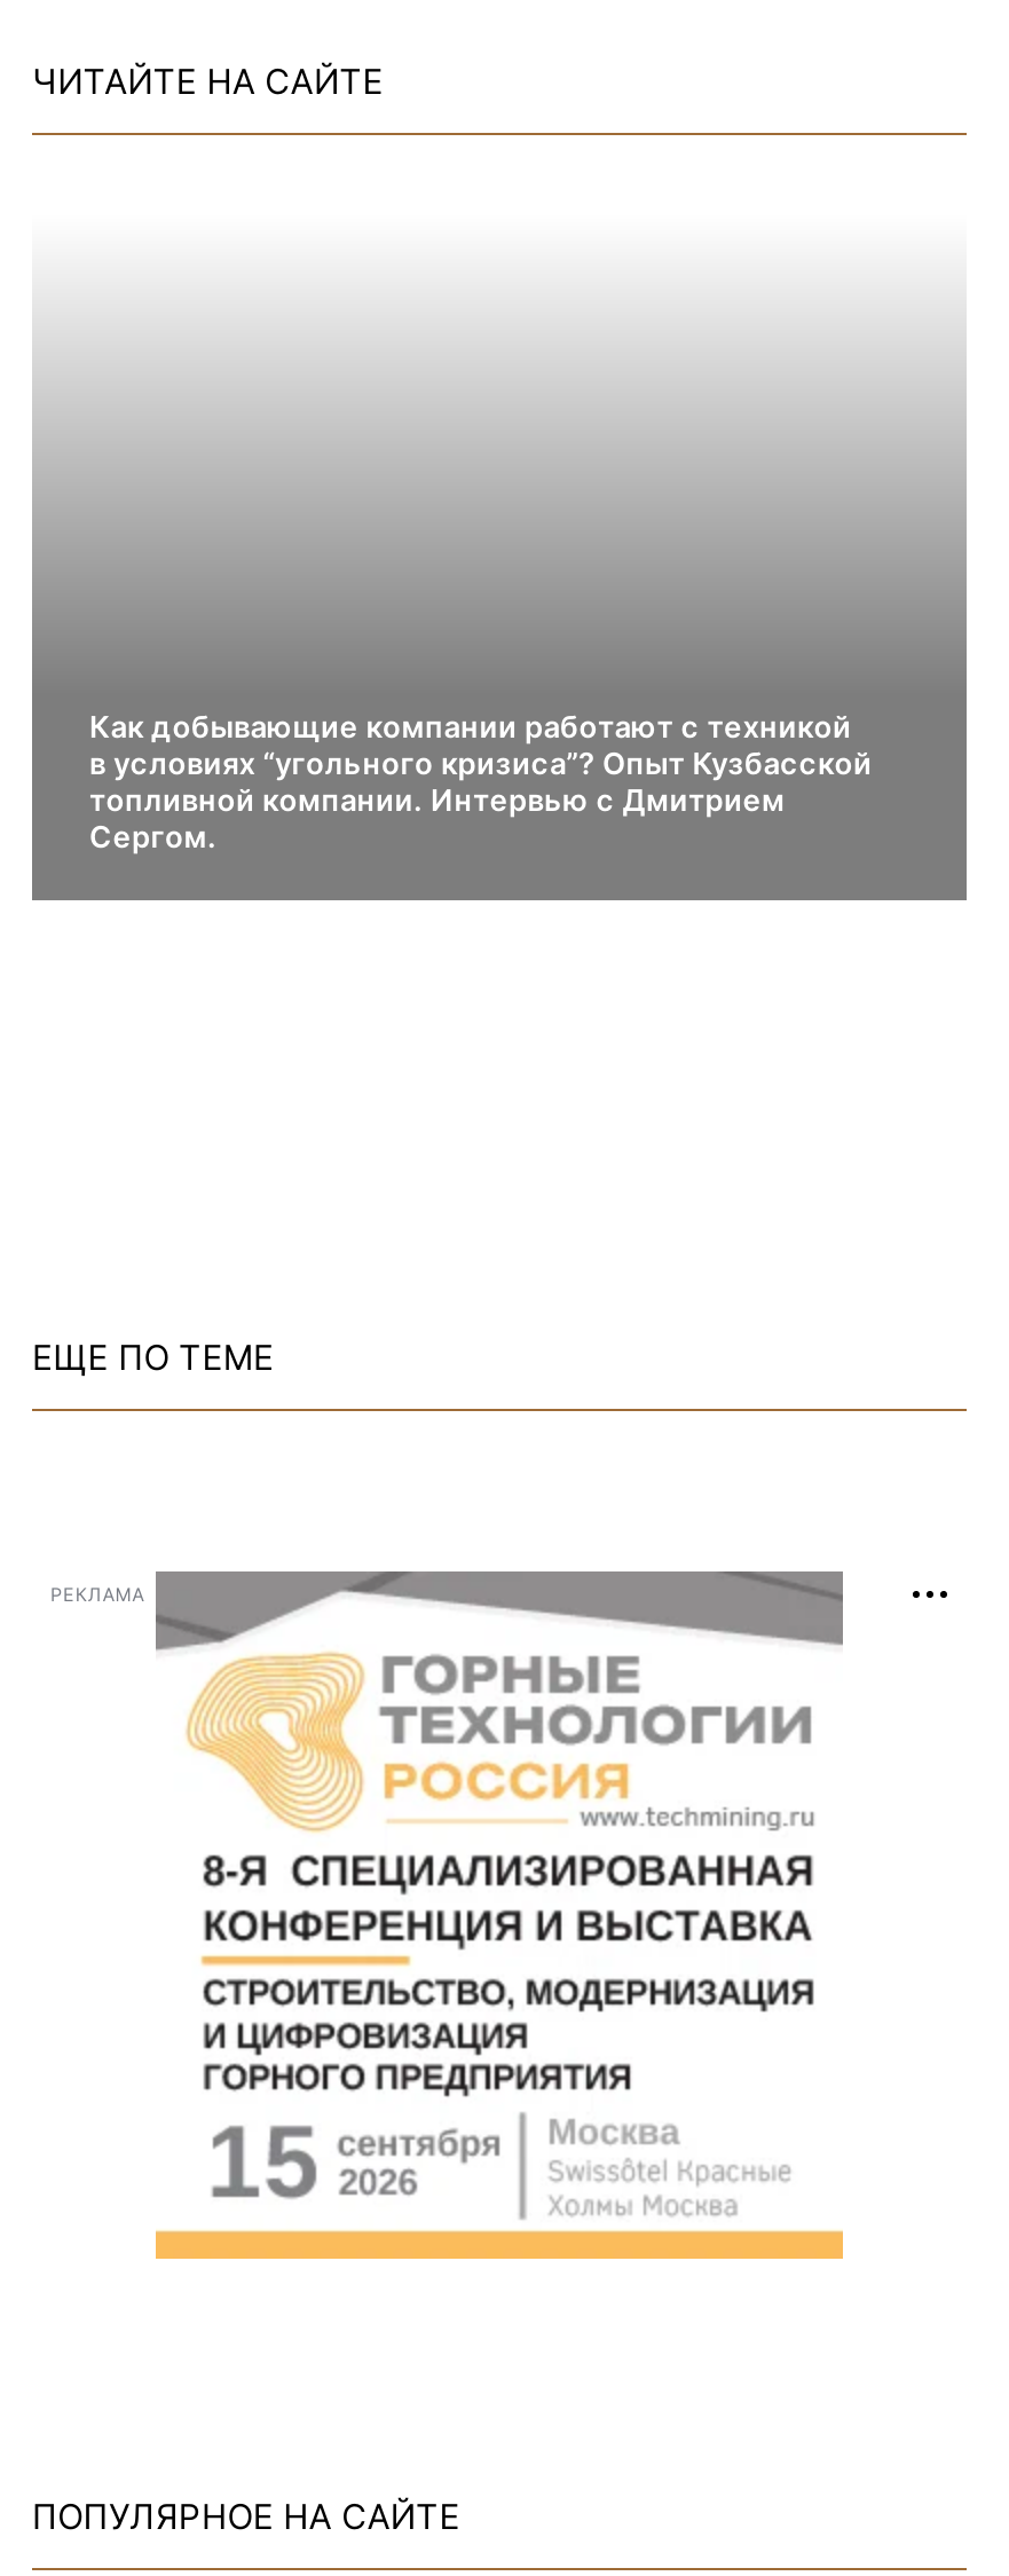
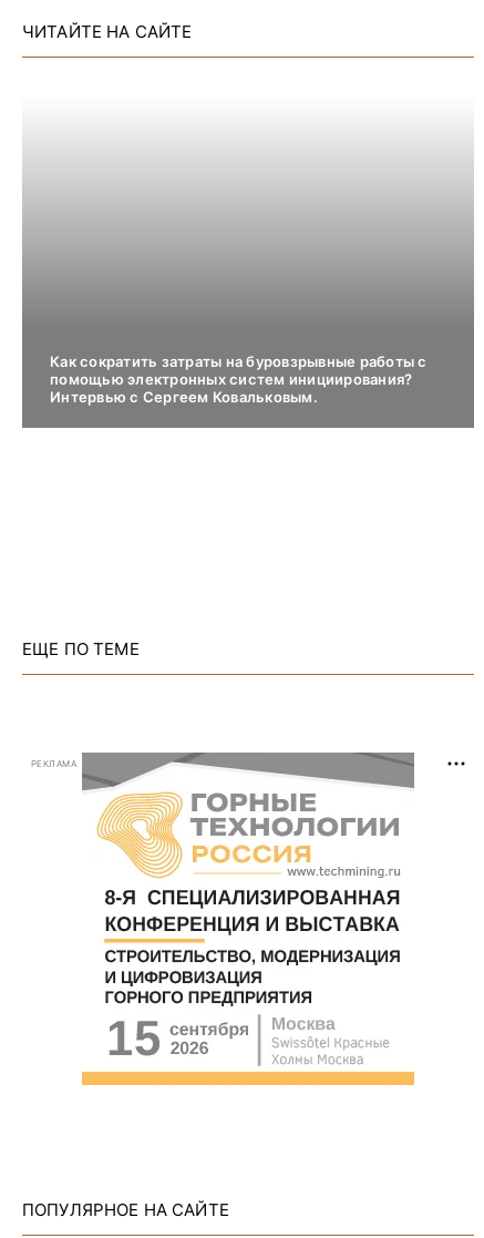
- Как добывающие компании работают с техникой
- в условиях “угольного кризиса”? Опыт Кузбасской
- топливной компании. Интервью с Дмитрием
- Сергом.
+ Как сократить затраты на буровзрывные работы с
+ помощью электронных систем инициирования?
+ Интервью с Сергеем Ковальковым.
